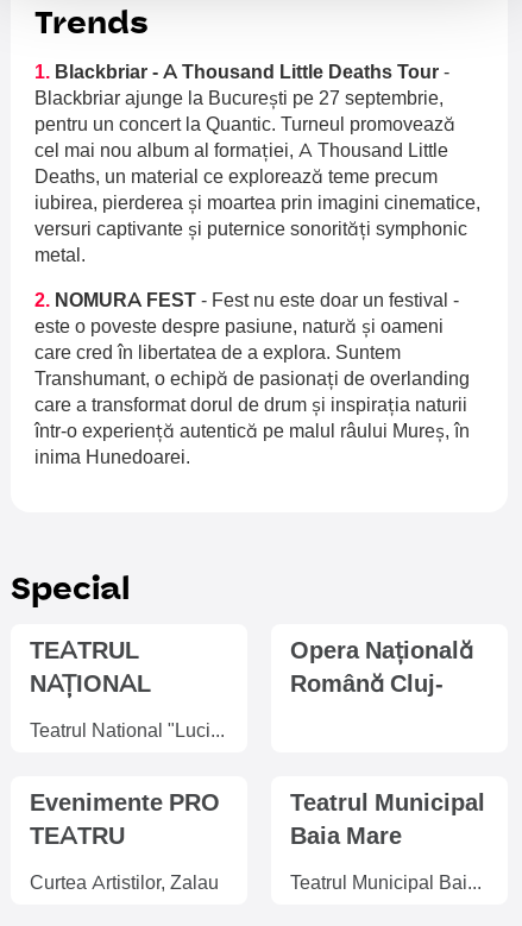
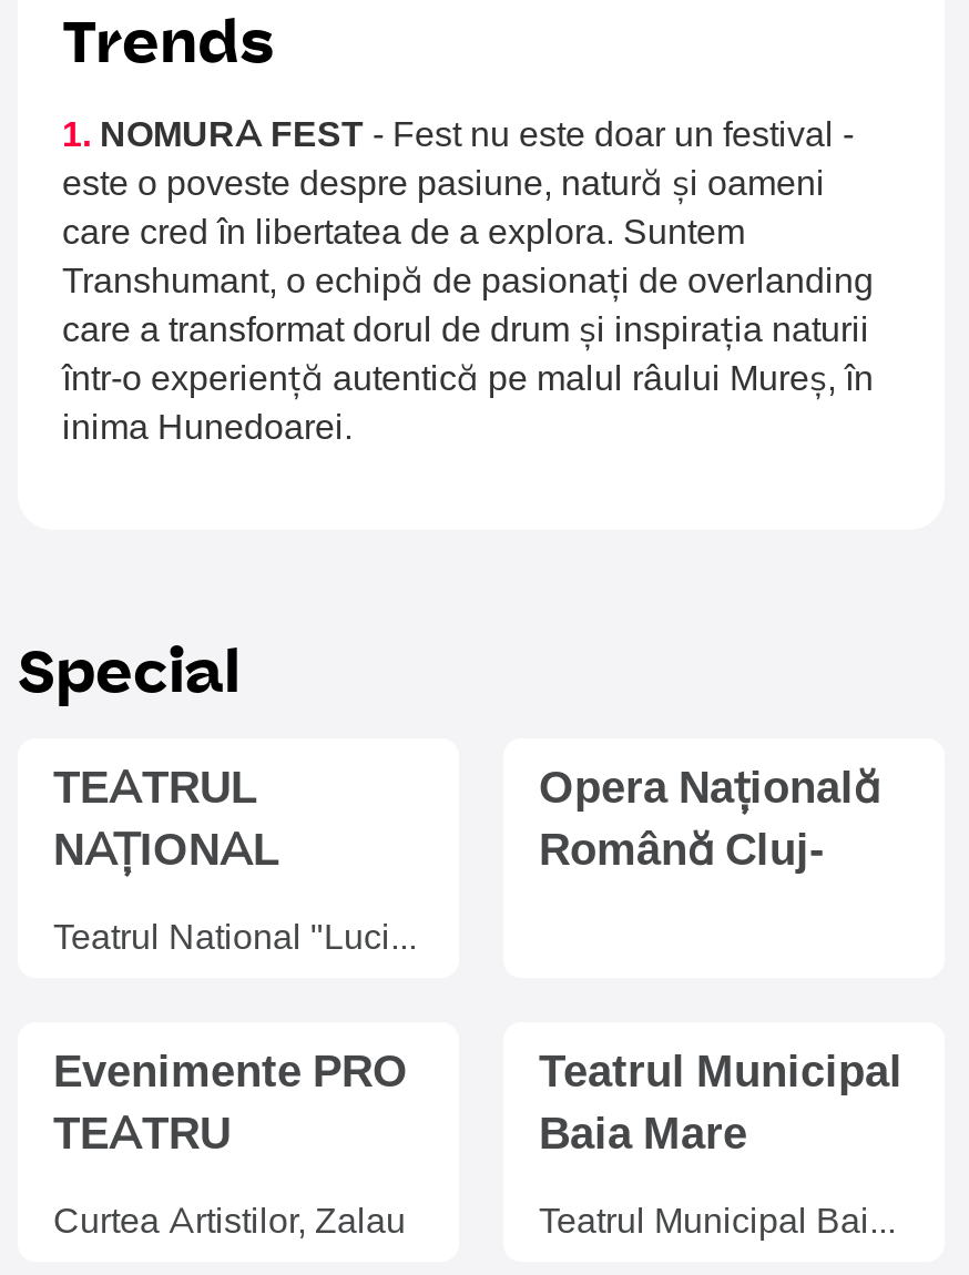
- 1. Blackbriar - A Thousand Little Deaths Tour -
- Blackbriar ajunge la București pe 27 septembrie,
- pentru un concert la Quantic. Turneul promovează
- cel mai nou album al formației, A Thousand Little
- Deaths, un material ce explorează teme precum
- iubirea, pierderea și moartea prin imagini cinematice,
- versuri captivante și puternice sonorități symphonic
- metal.
- 2. NOMURA FEST - Fest nu este doar un festival -
+ 1. NOMURA FEST - Fest nu este doar un festival -
